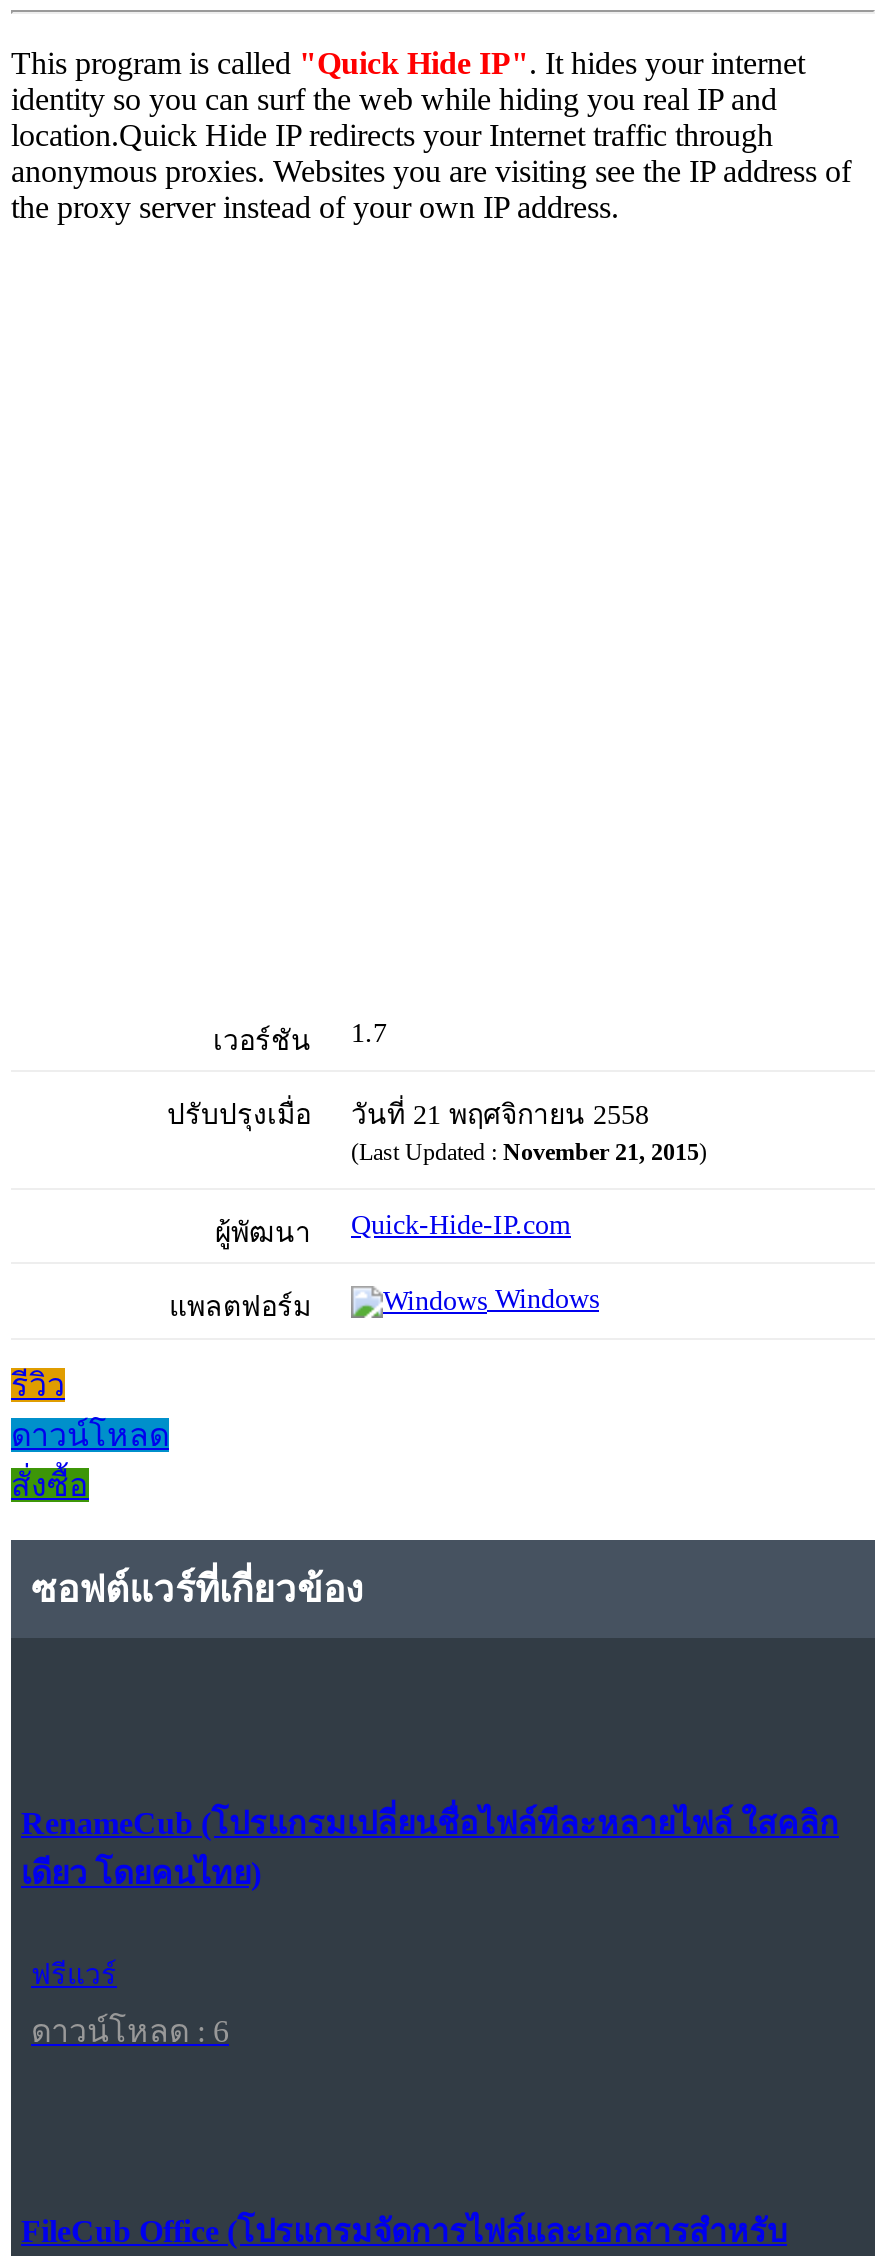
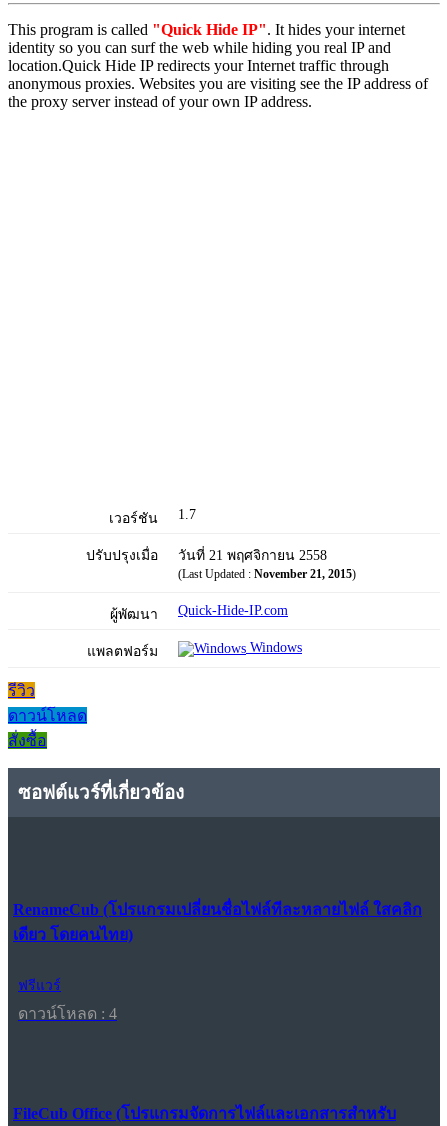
- ดาวน์โหลด : 6
+ ดาวน์โหลด : 4
